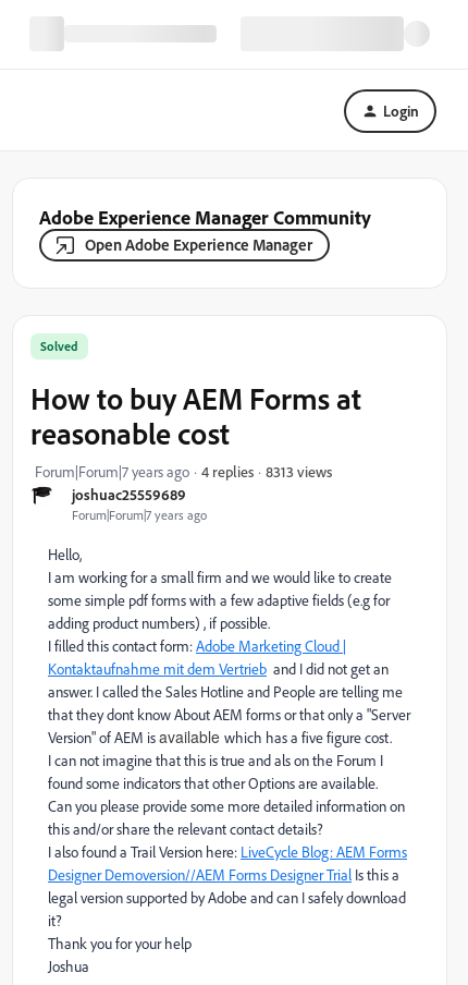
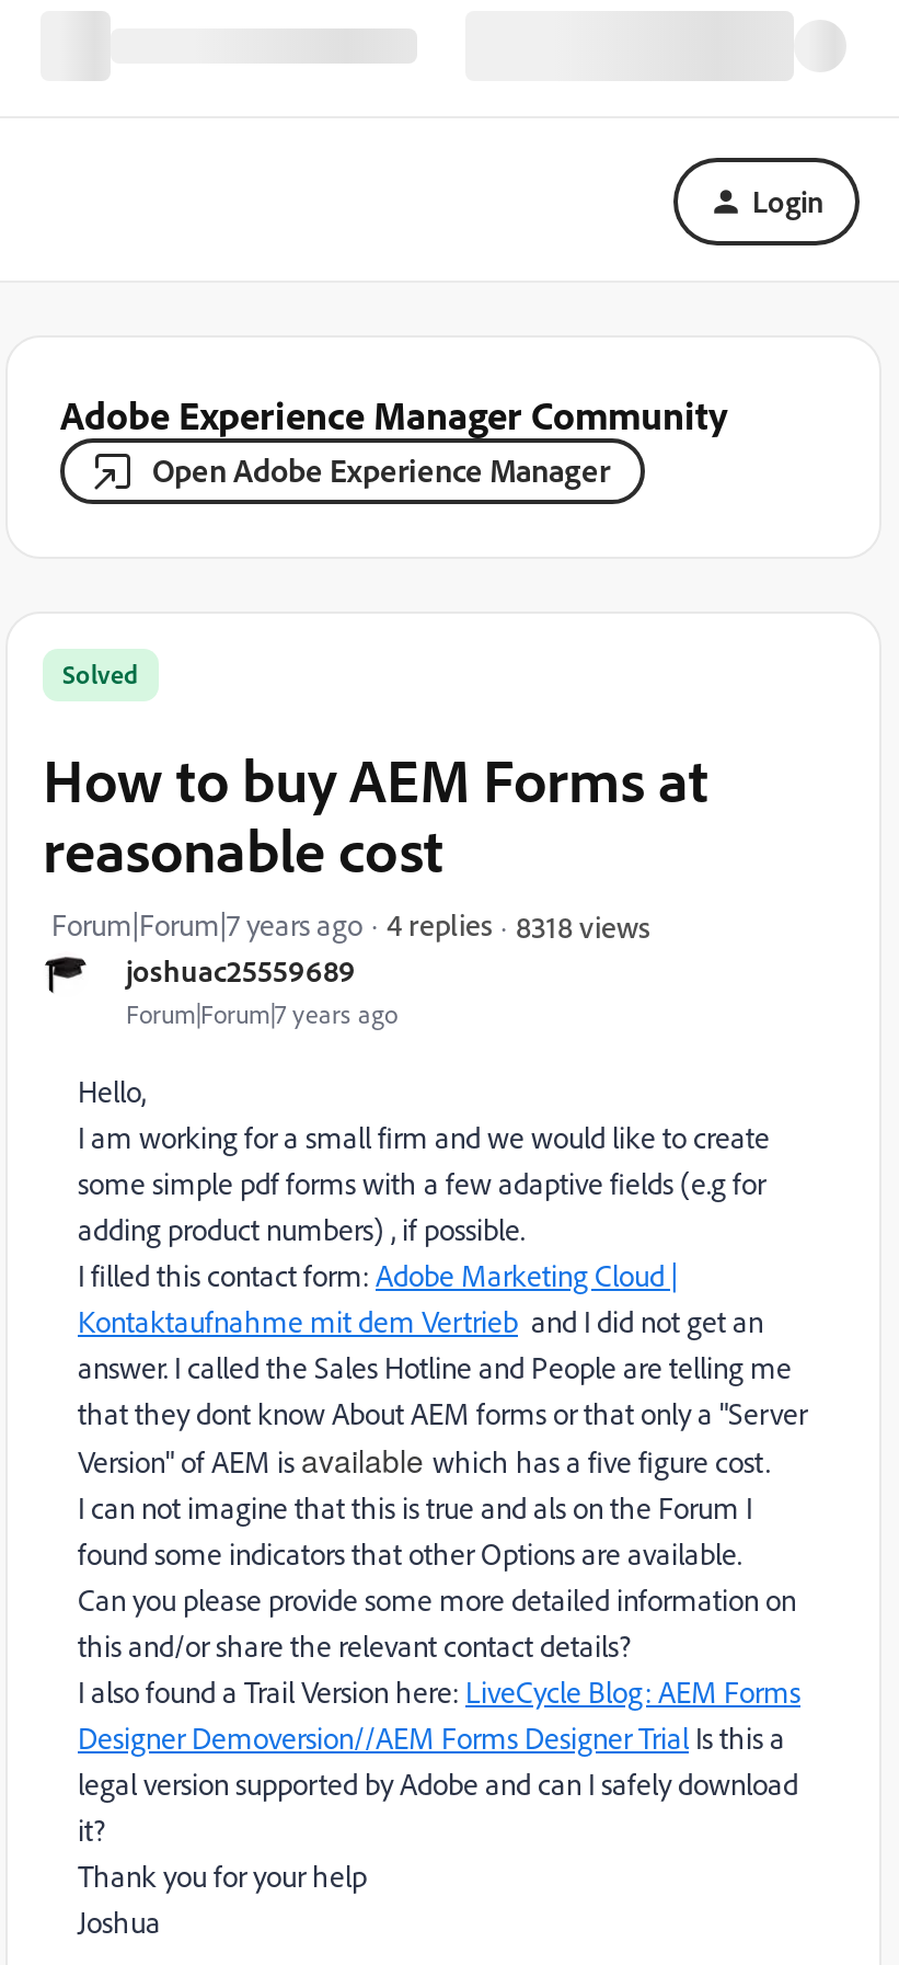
- 8313 views
+ 8318 views
